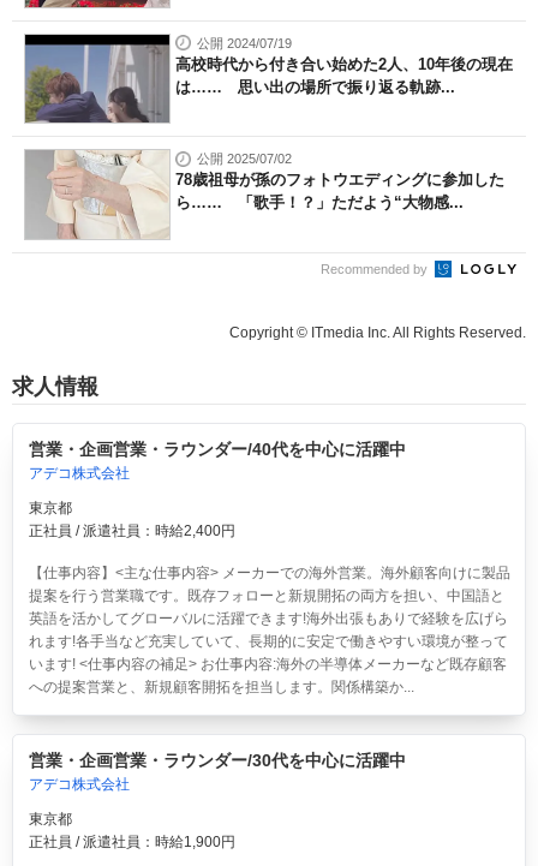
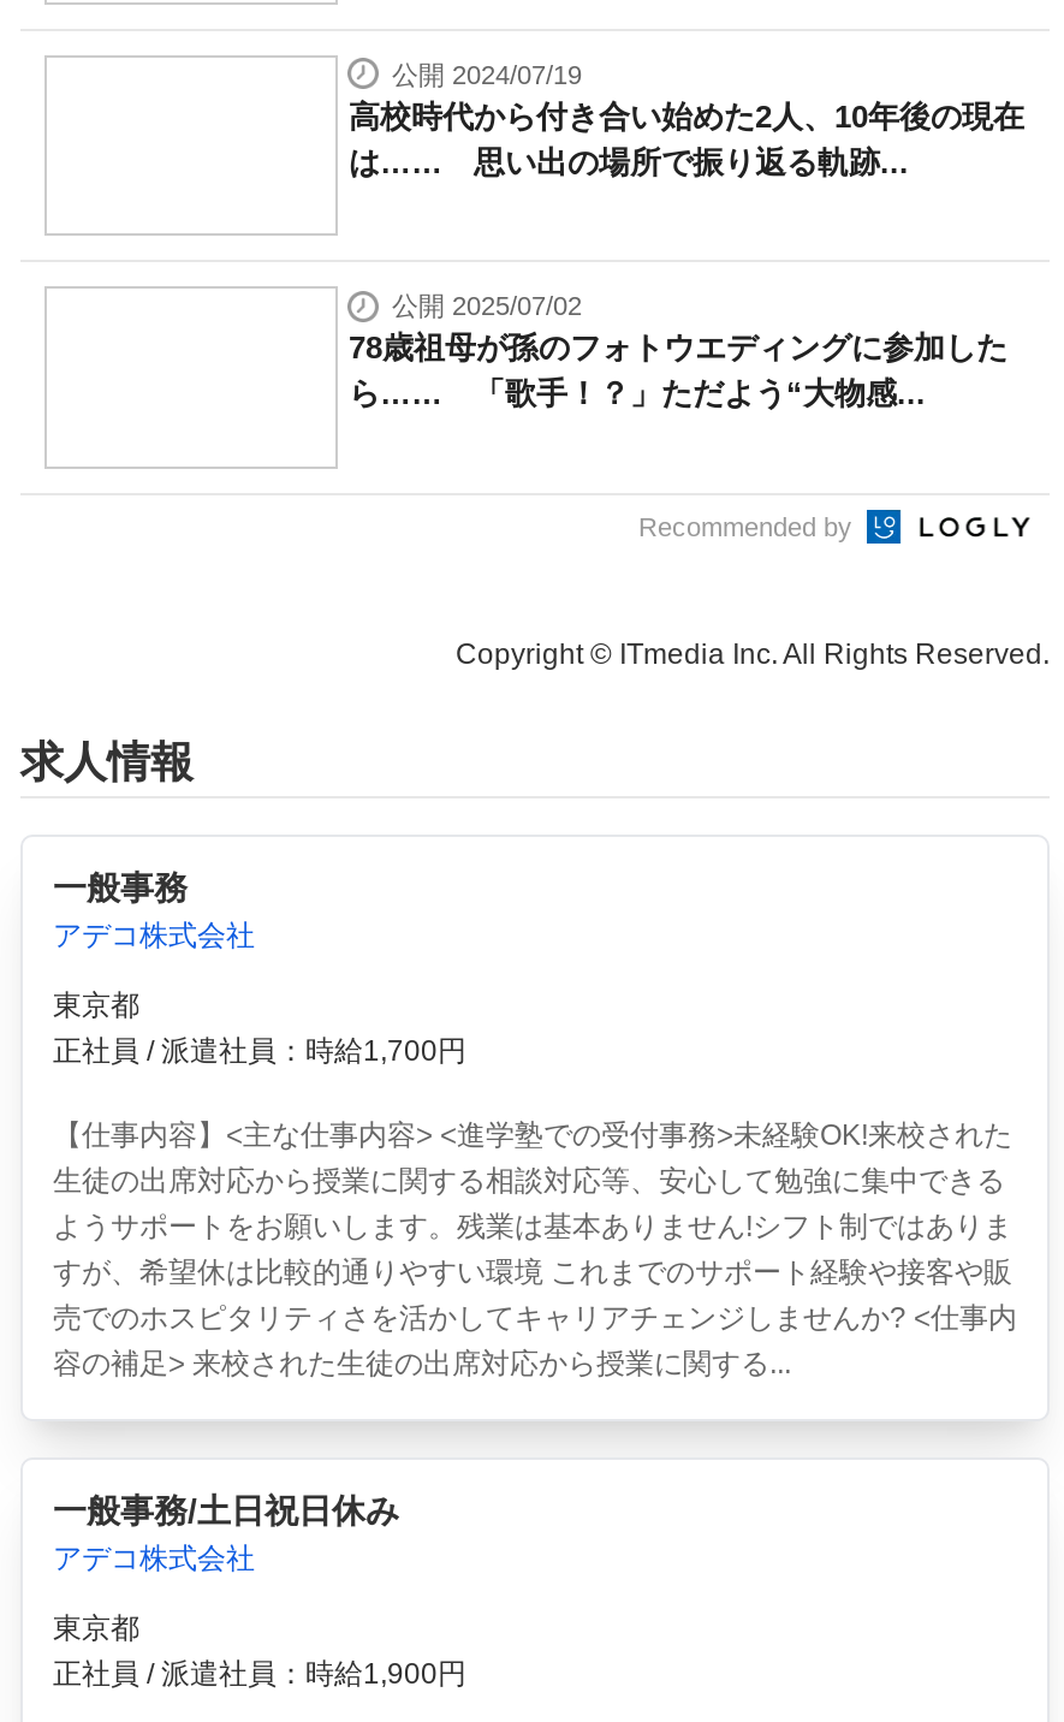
- [image]

- [image]

- 営業・企画営業・ラウンダー/40代を中心に活躍中
+ 一般事務

- 正社員 / 派遣社員：時給2,400円
+ 正社員 / 派遣社員：時給1,700円

- 【仕事内容】<主な仕事内容> メーカーでの海外営業。海外顧客向けに製品
- 提案を行う営業職です。既存フォローと新規開拓の両方を担い、中国語と
- 英語を活かしてグローバルに活躍できます!海外出張もありで経験を広げら
- れます!各手当など充実していて、長期的に安定で働きやすい環境が整って
- います! <仕事内容の補足> お仕事内容:海外の半導体メーカーなど既存顧客
- への提案営業と、新規顧客開拓を担当します。関係構築か...
+ 【仕事内容】<主な仕事内容> <進学塾での受付事務>未経験OK!来校された
+ 生徒の出席対応から授業に関する相談対応等、安心して勉強に集中できる
+ ようサポートをお願いします。残業は基本ありません!シフト制ではありま
+ すが、希望休は比較的通りやすい環境 これまでのサポート経験や接客や販
+ 売でのホスピタリティさを活かしてキャリアチェンジしませんか? <仕事内
+ 容の補足> 来校された生徒の出席対応から授業に関する...

- 営業・企画営業・ラウンダー/30代を中心に活躍中
+ 一般事務/土日祝日休み
